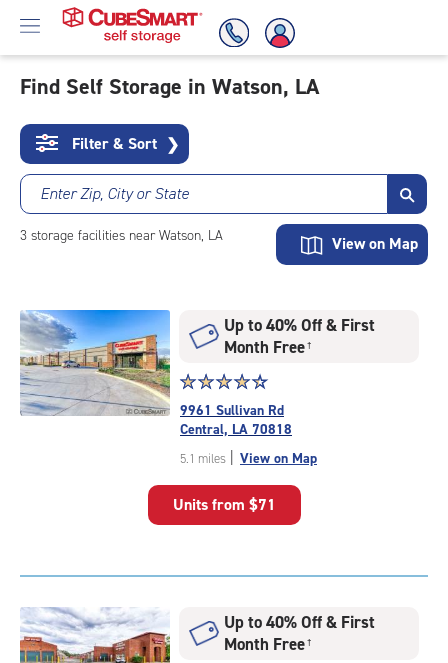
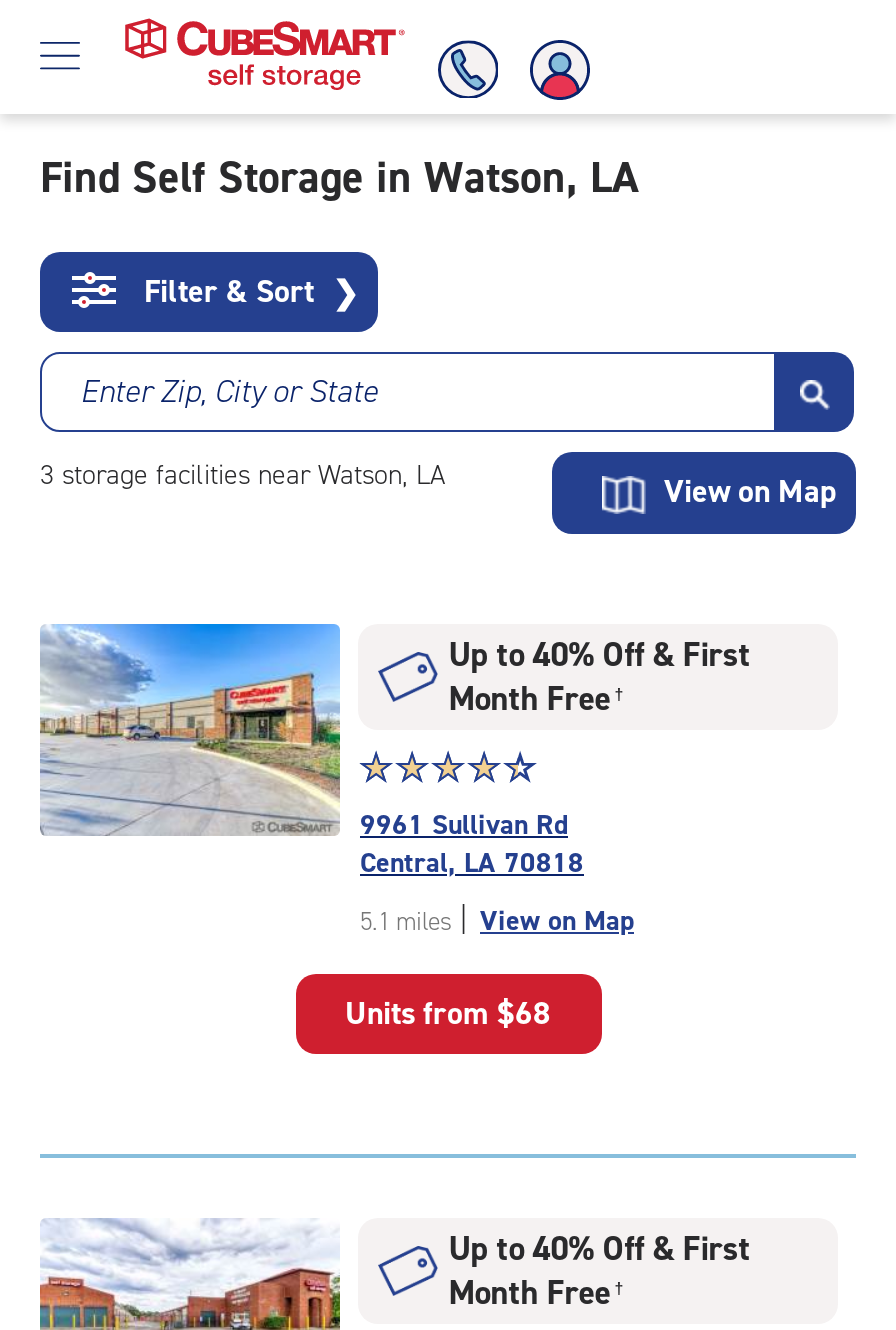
- Units from $71
+ Units from $68
